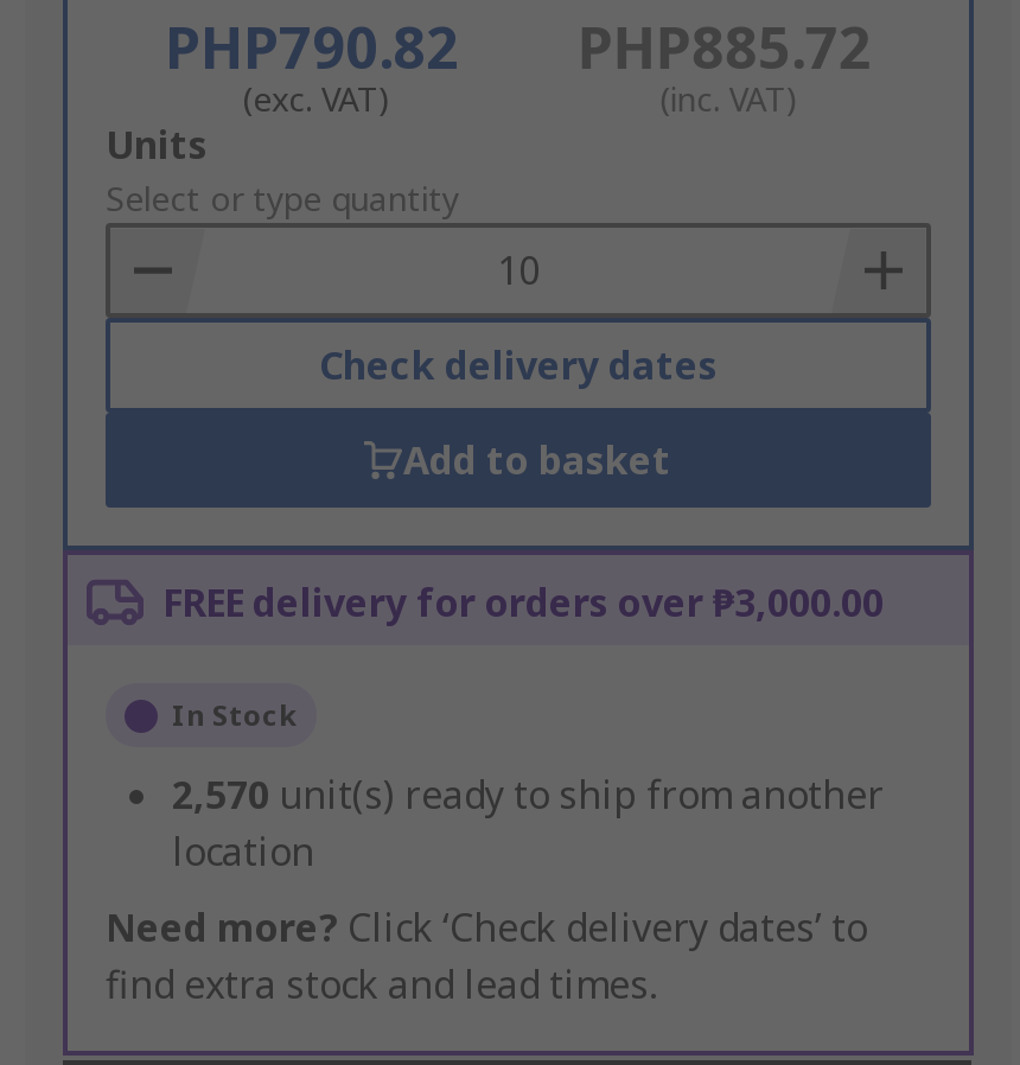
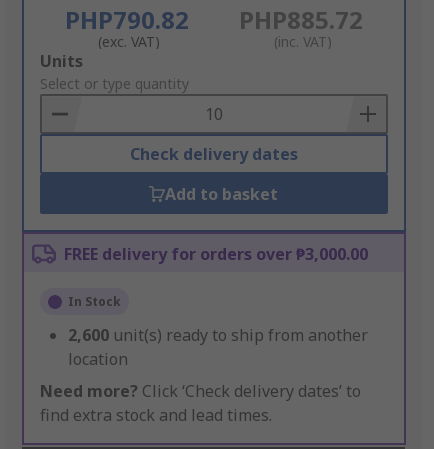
- 2,570 unit(s) ready to ship from another
+ 2,600 unit(s) ready to ship from another
